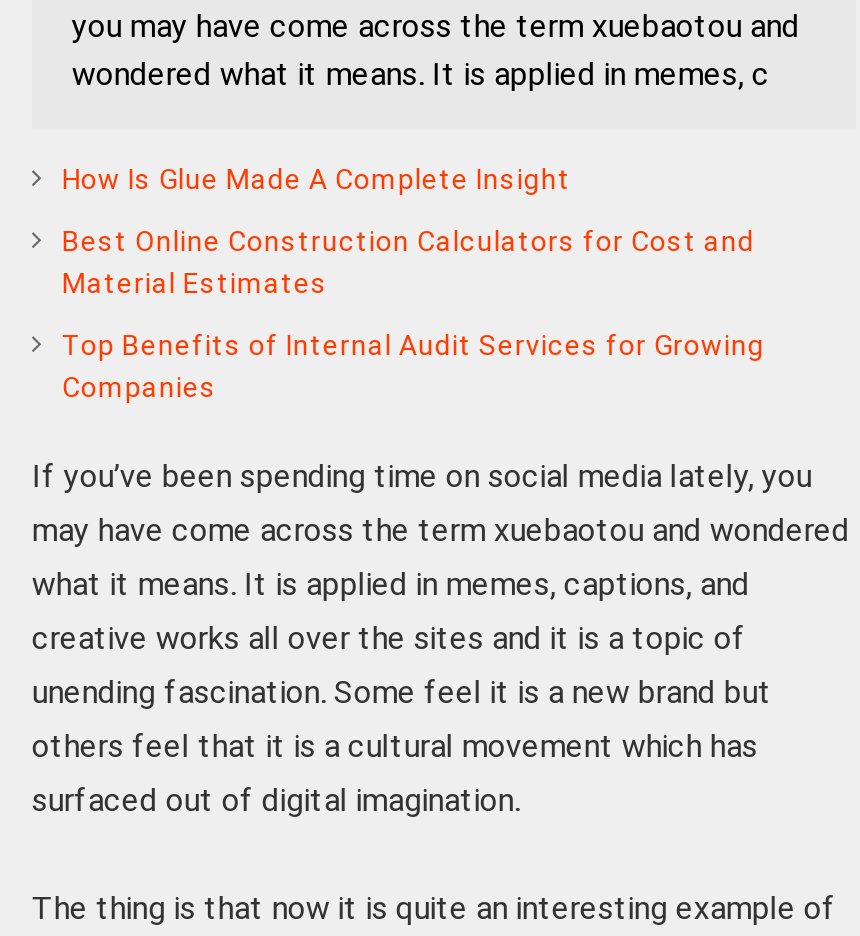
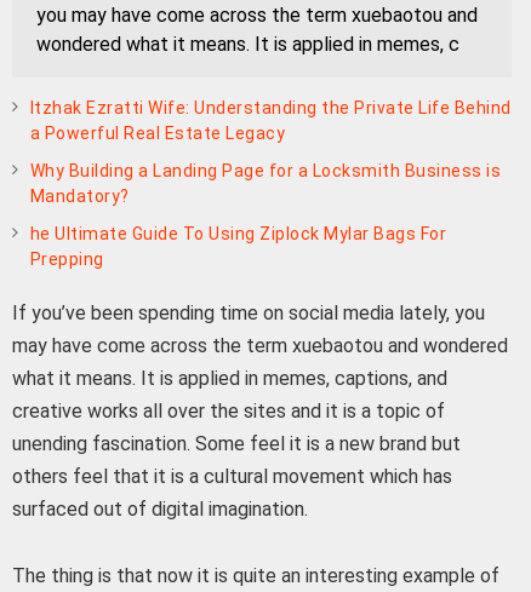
- How Is Glue Made A Complete Insight
+ Itzhak Ezratti Wife: Understanding the Private Life Behind
+ a Powerful Real Estate Legacy

- Best Online Construction Calculators for Cost and
- Material Estimates
+ Why Building a Landing Page for a Locksmith Business is
+ Mandatory?

- Top Benefits of Internal Audit Services for Growing
- Companies
+ he Ultimate Guide To Using Ziplock Mylar Bags For
+ Prepping
